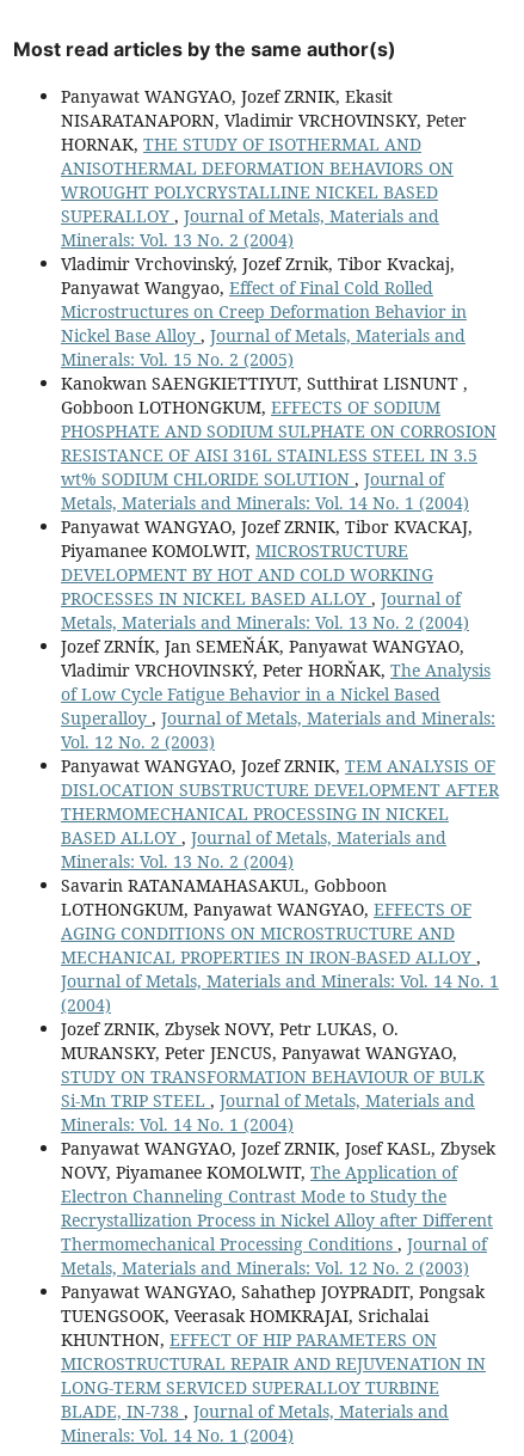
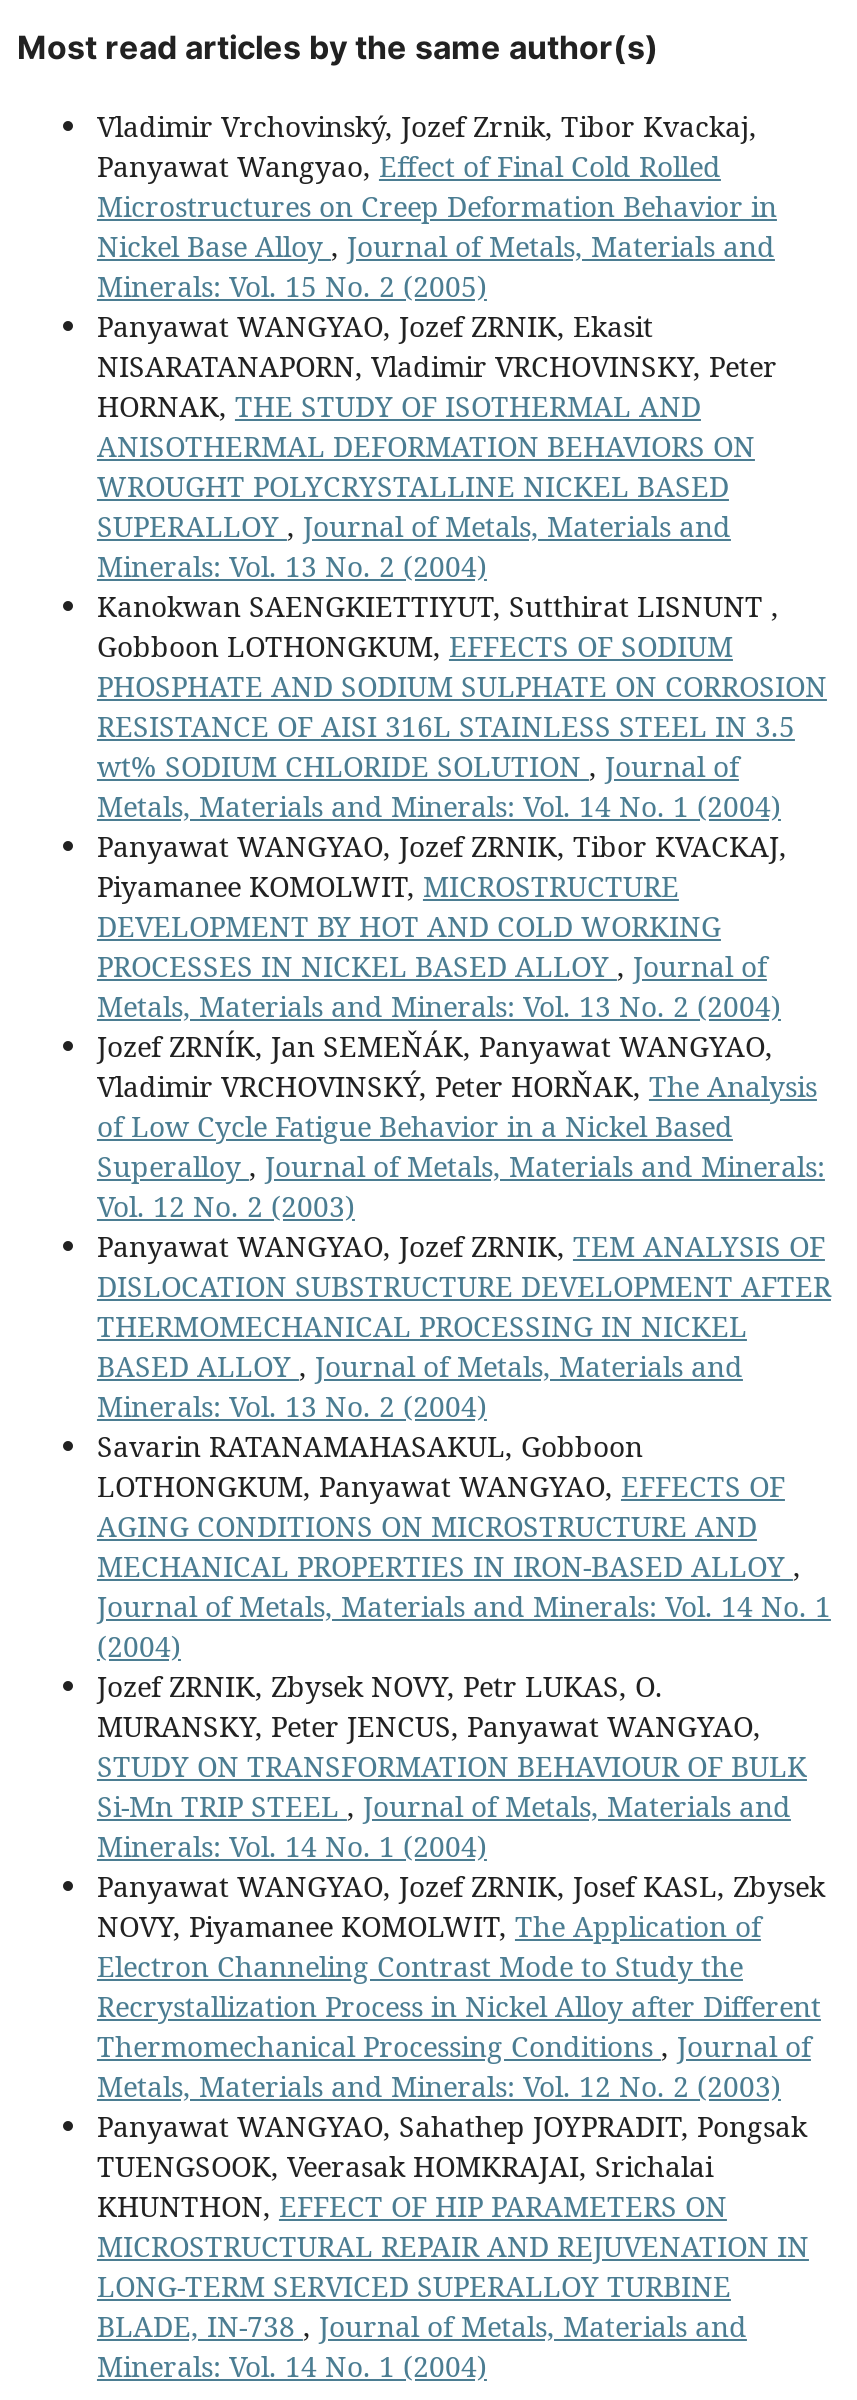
moved down: Panyawat WANGYAO, Jozef ZRNIK, Ekasit | NISARATANAPORN, Vladimir VRCHOVINSKY, Peter | HORNAK, THE STUDY OF ISOTHERMAL AND | ANISOTHERMAL DEFORMATION BEHAVIORS ON | WROUGHT POLYCRYSTALLINE NICKEL BASED | SUPERALLOY, Journal of Metals, Materials and | Minerals: Vol. 13 No. 2 (2004)

moved up: Vladimir Vrchovinský, Jozef Zrnik, Tibor Kvackaj, | Panyawat Wangyao, Effect of Final Cold Rolled | Microstructures on Creep Deformation Behavior in | Nickel Base Alloy, Journal of Metals, Materials and | Minerals: Vol. 15 No. 2 (2005)
